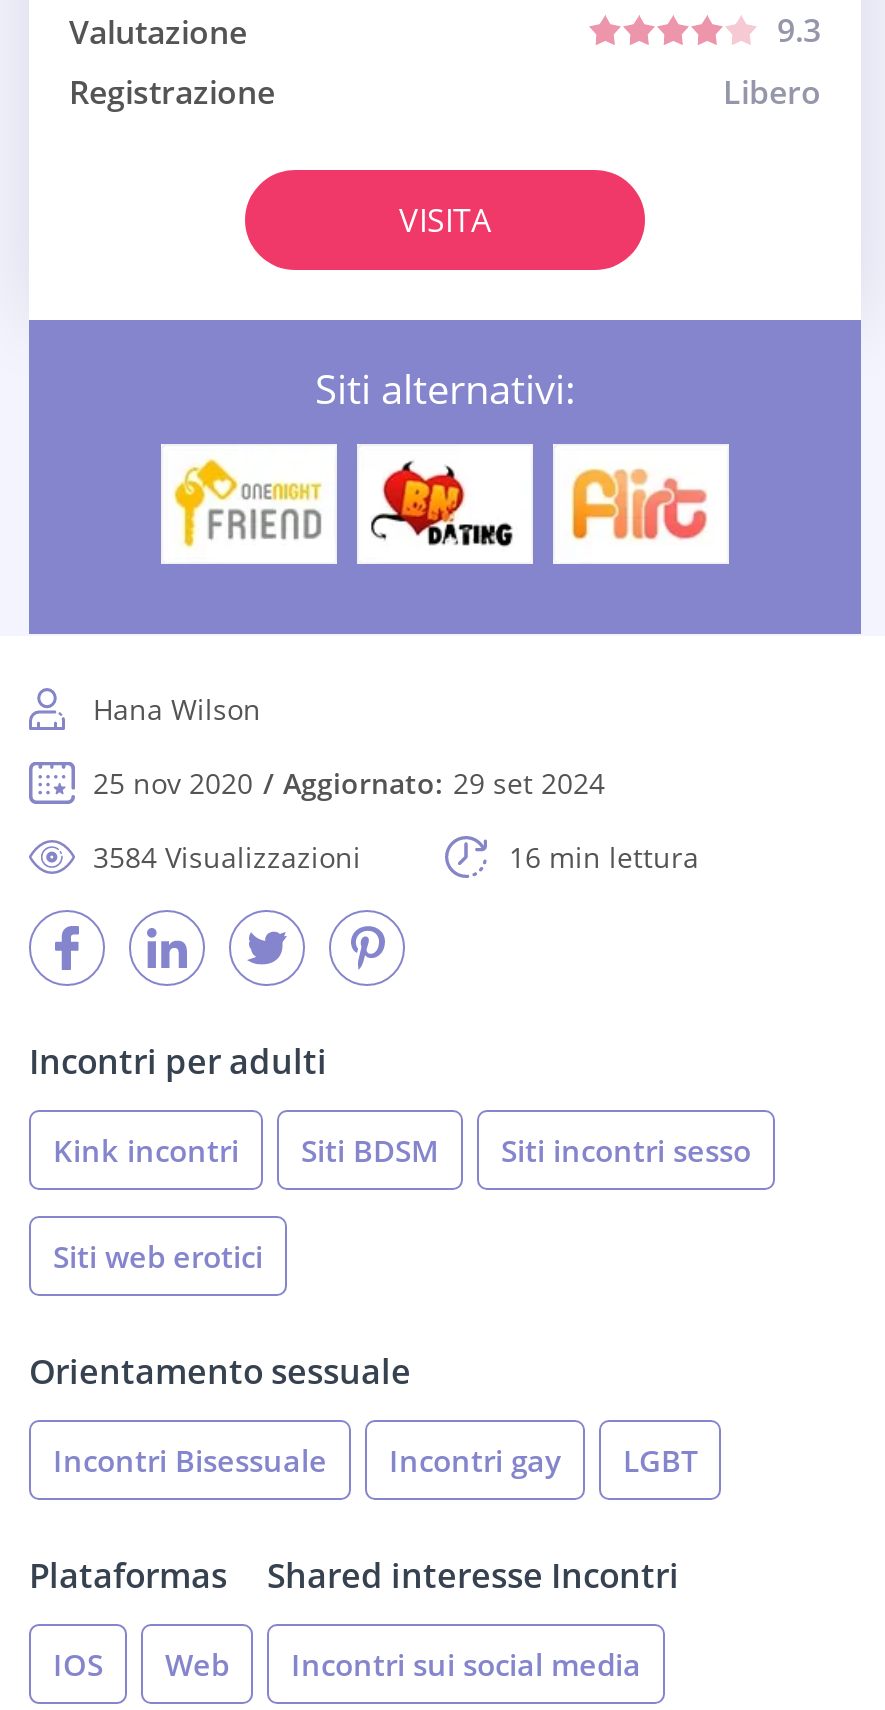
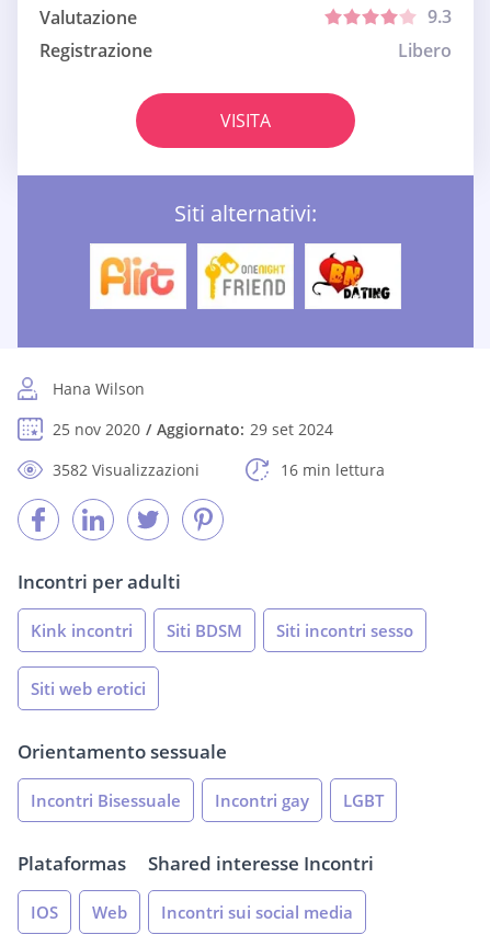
- [image]
+ [image]

- [image]
+ [image]

- [image]
+ [image]

- 3584 Visualizzazioni
+ 3582 Visualizzazioni
